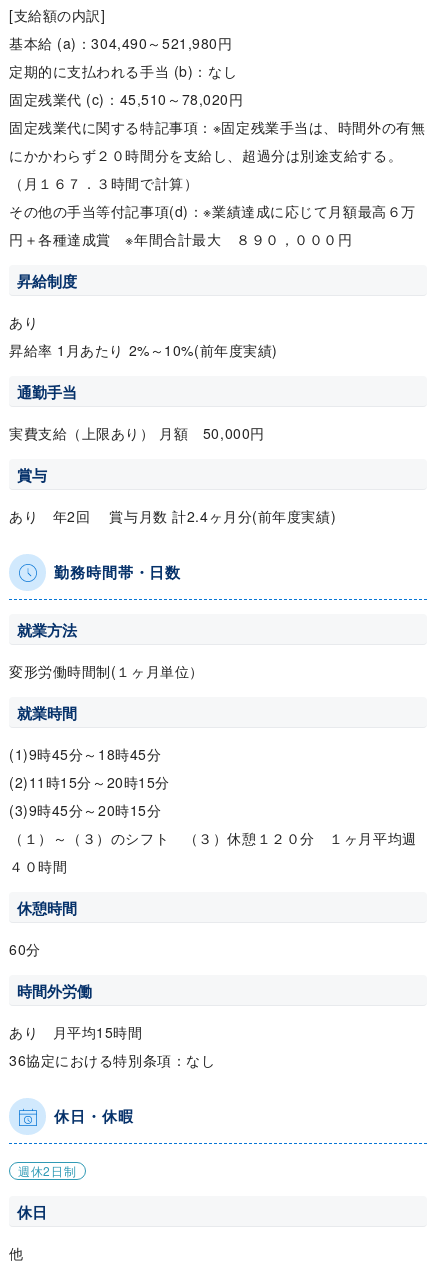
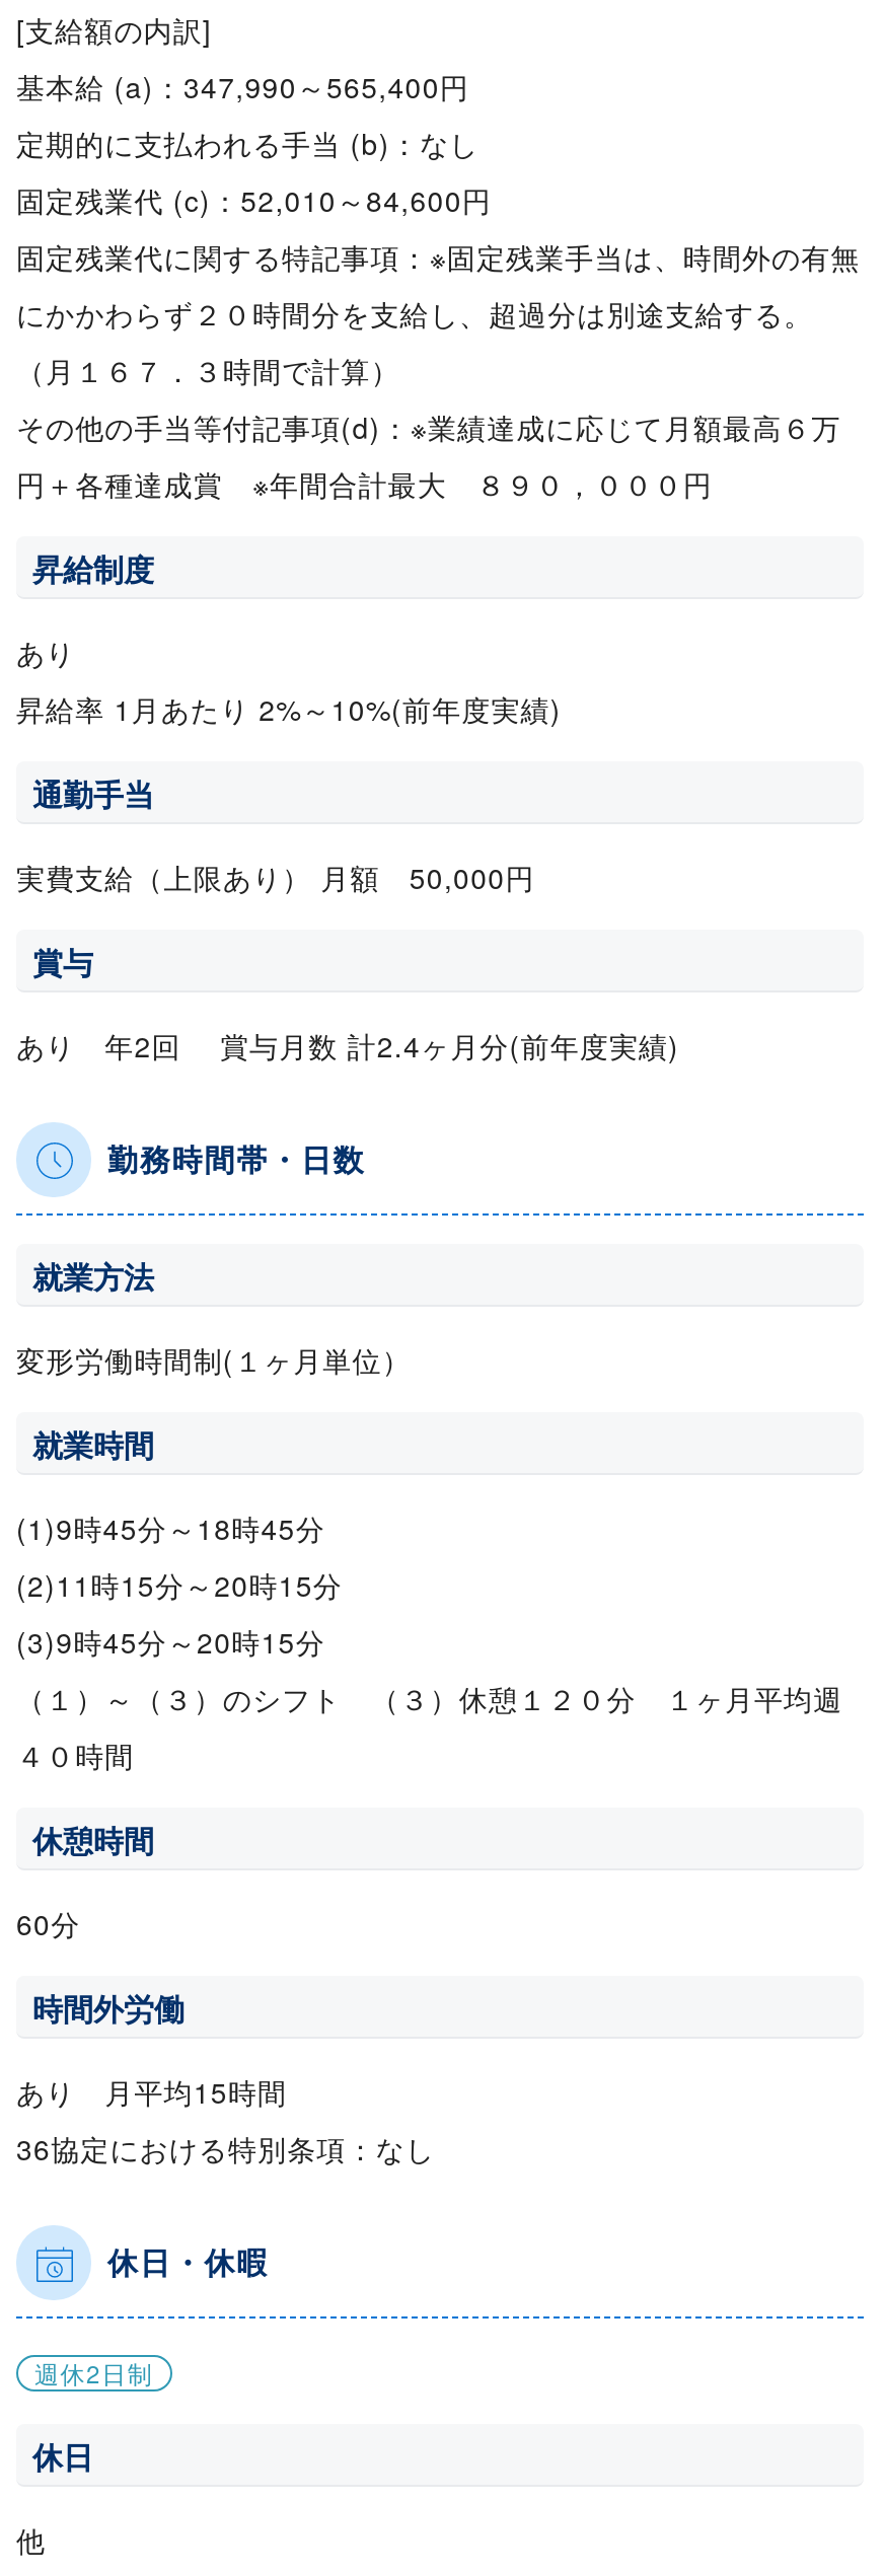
- 基本給 (a)：304,490～521,980円
+ 基本給 (a)：347,990～565,400円

- 固定残業代 (c)：45,510～78,020円
+ 固定残業代 (c)：52,010～84,600円
